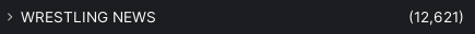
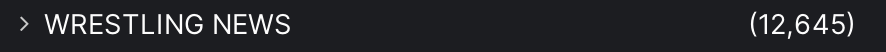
- (12,621)
+ (12,645)
